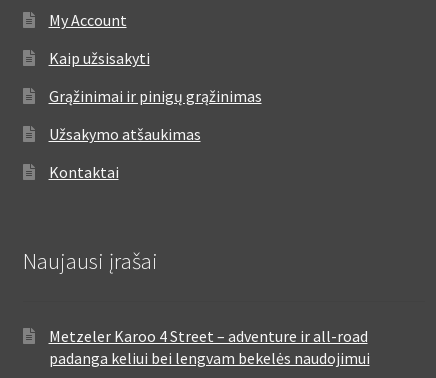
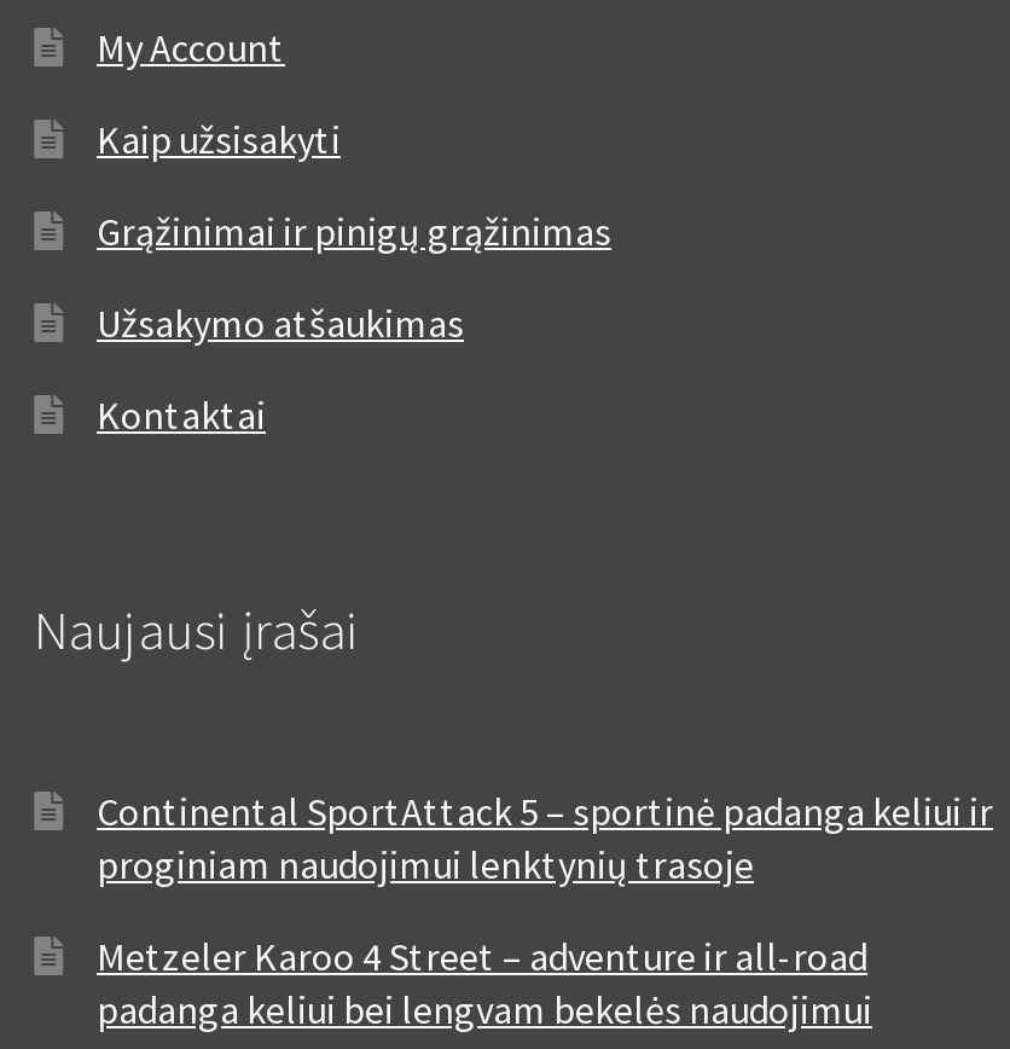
+ Continental SportAttack 5 – sportinė padanga keliui ir
+ proginiam naudojimui lenktynių trasoje
